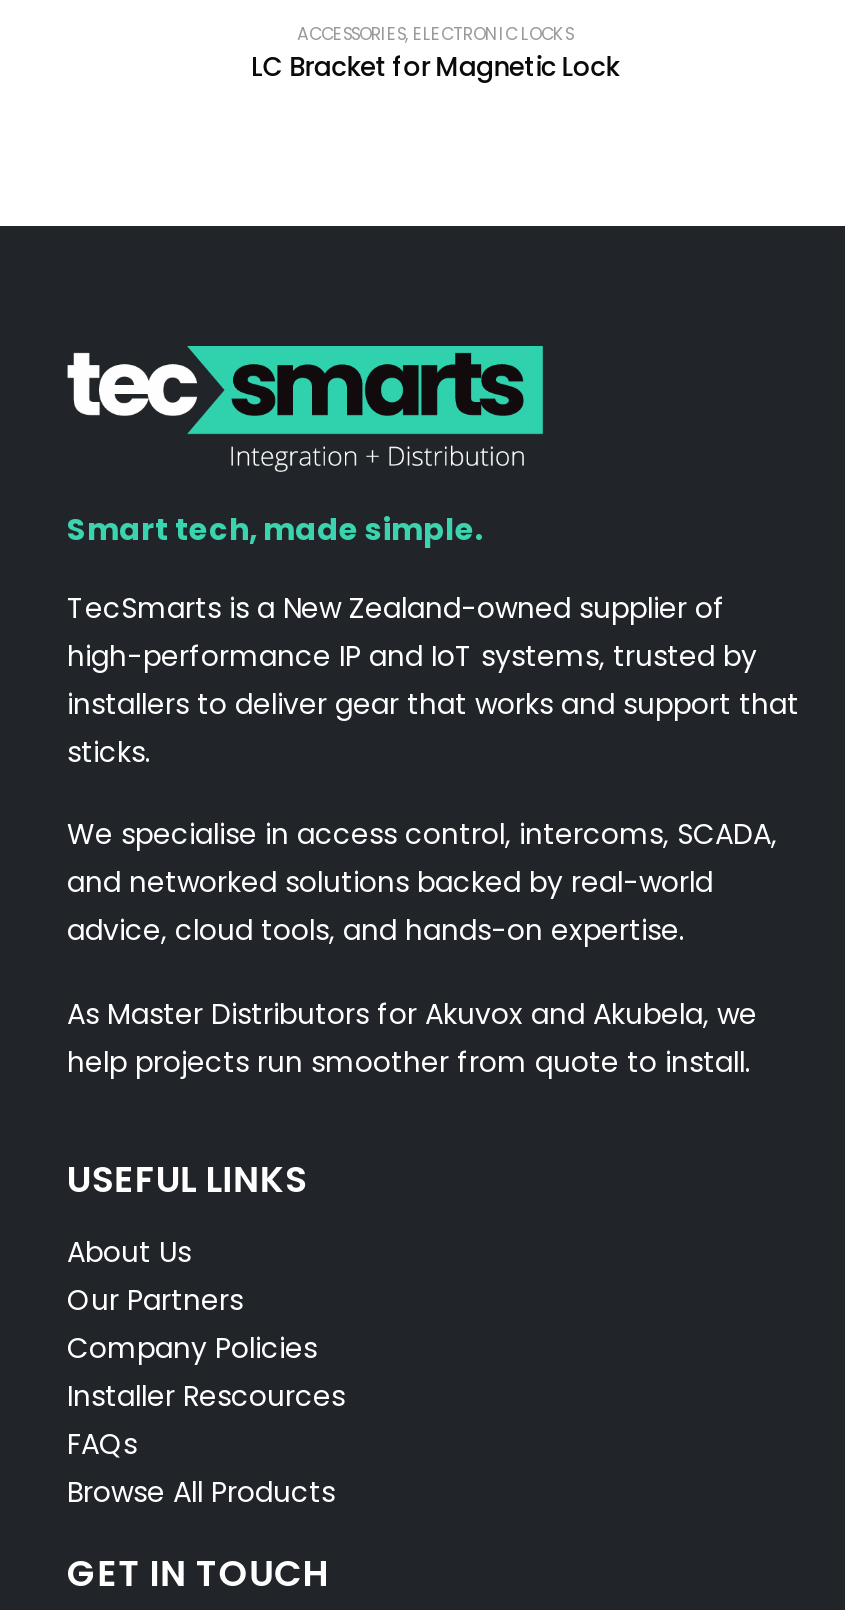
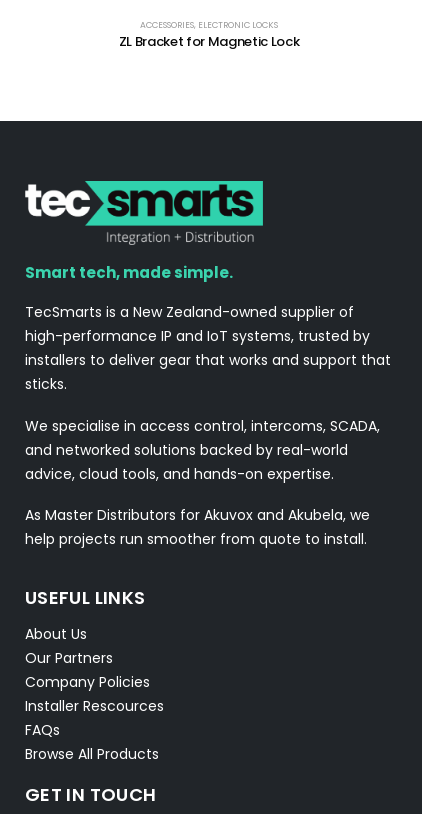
- LC Bracket for Magnetic Lock
+ ZL Bracket for Magnetic Lock
